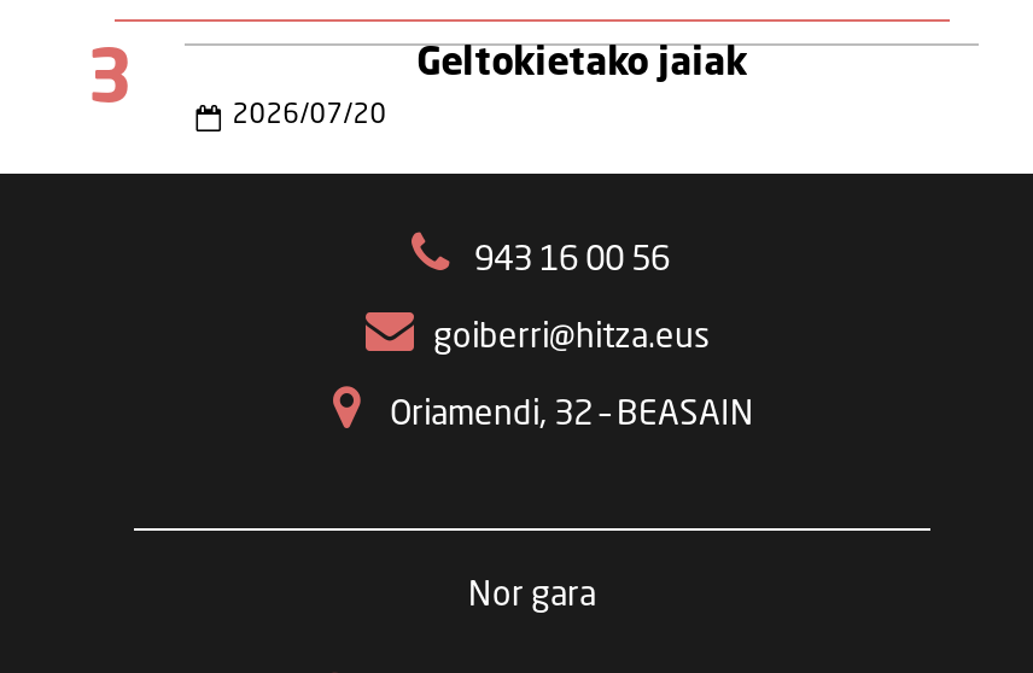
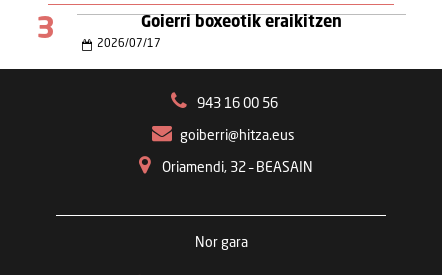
- Geltokietako jaiak
+ Goierri boxeotik eraikitzen

- 2026/07/20
+ 2026/07/17
